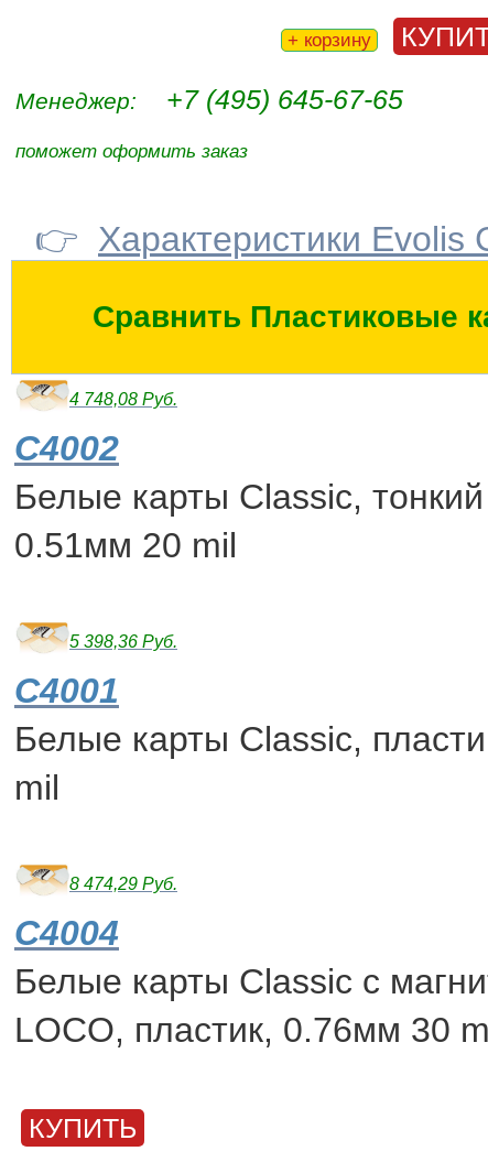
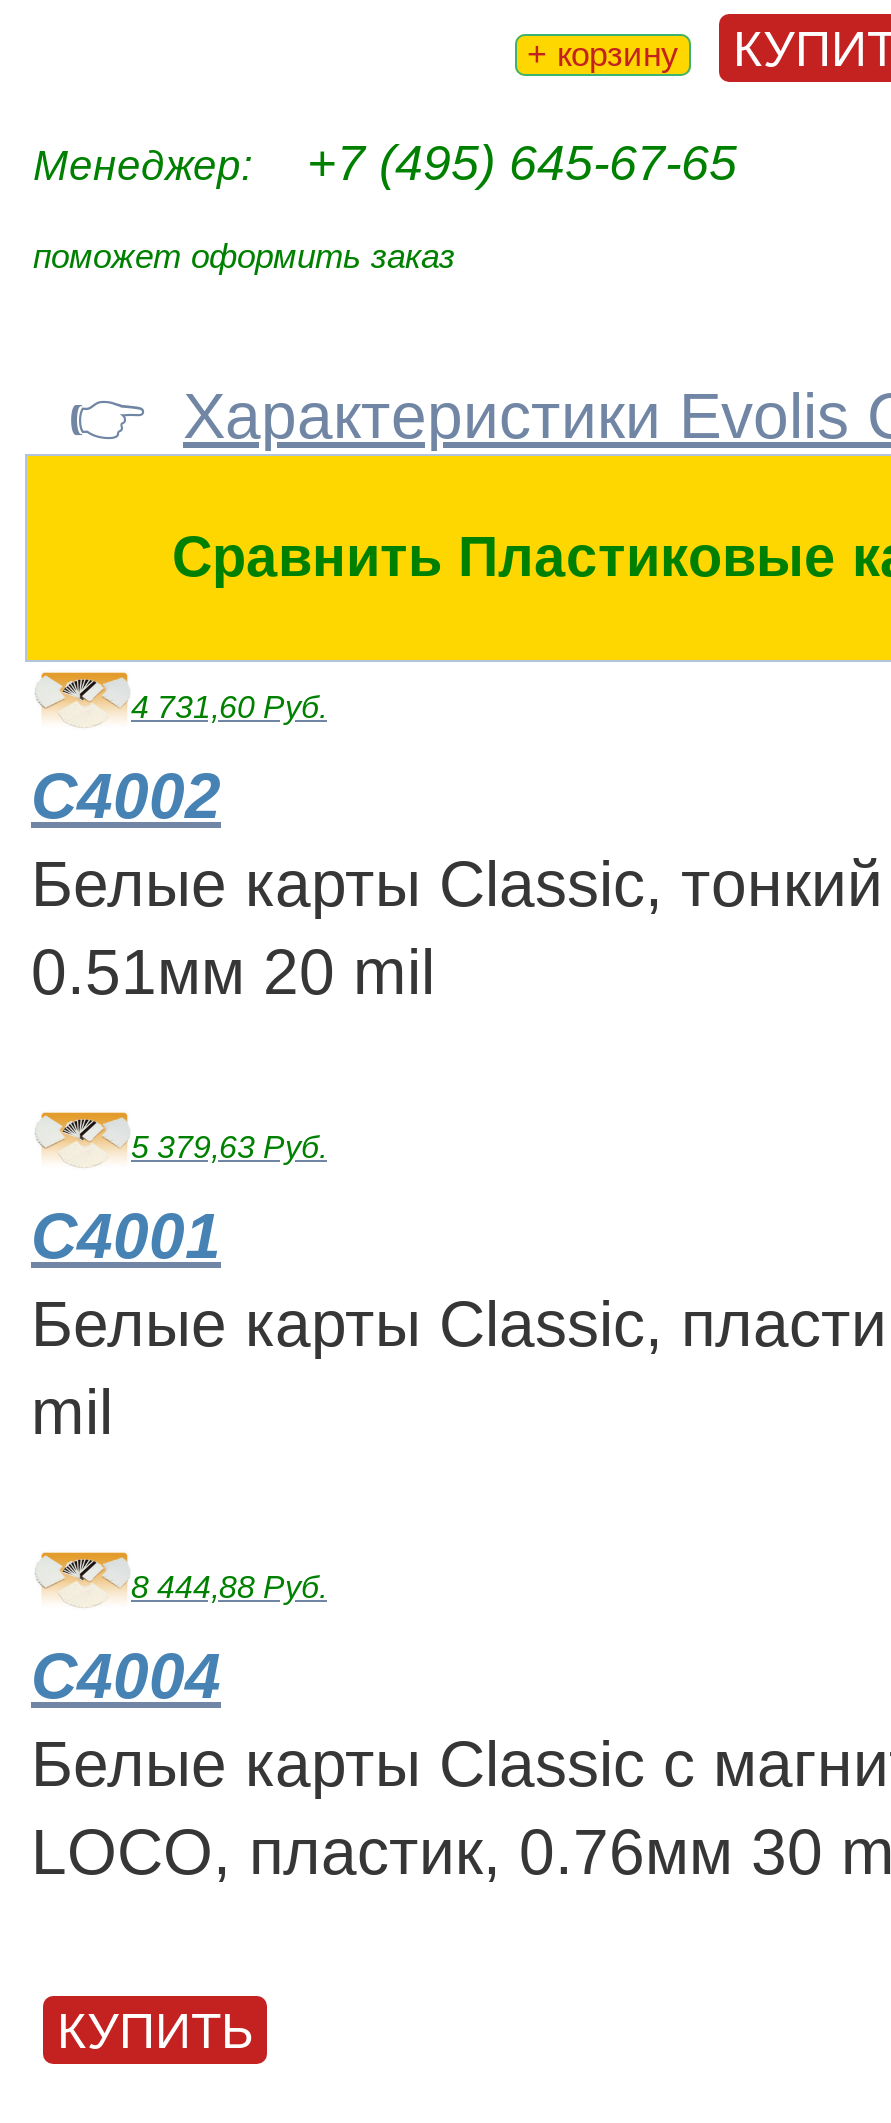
- 4 748,08 Руб.
+ 4 731,60 Руб.

- 5 398,36 Руб.
+ 5 379,63 Руб.

- 8 474,29 Руб.
+ 8 444,88 Руб.
